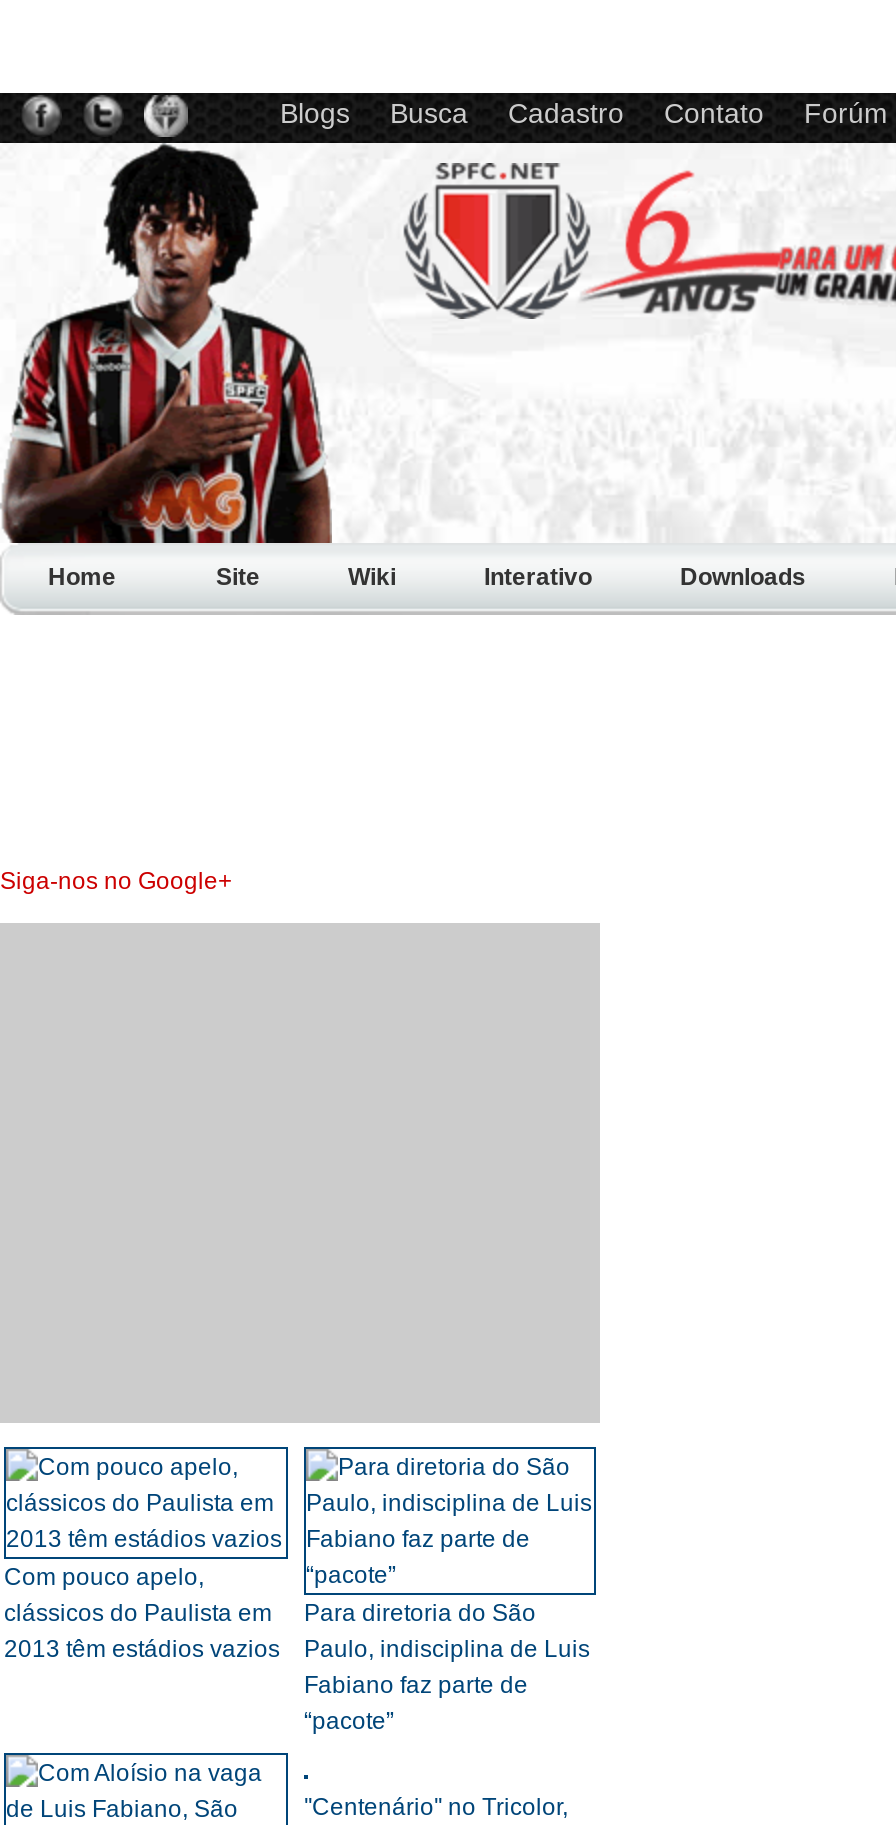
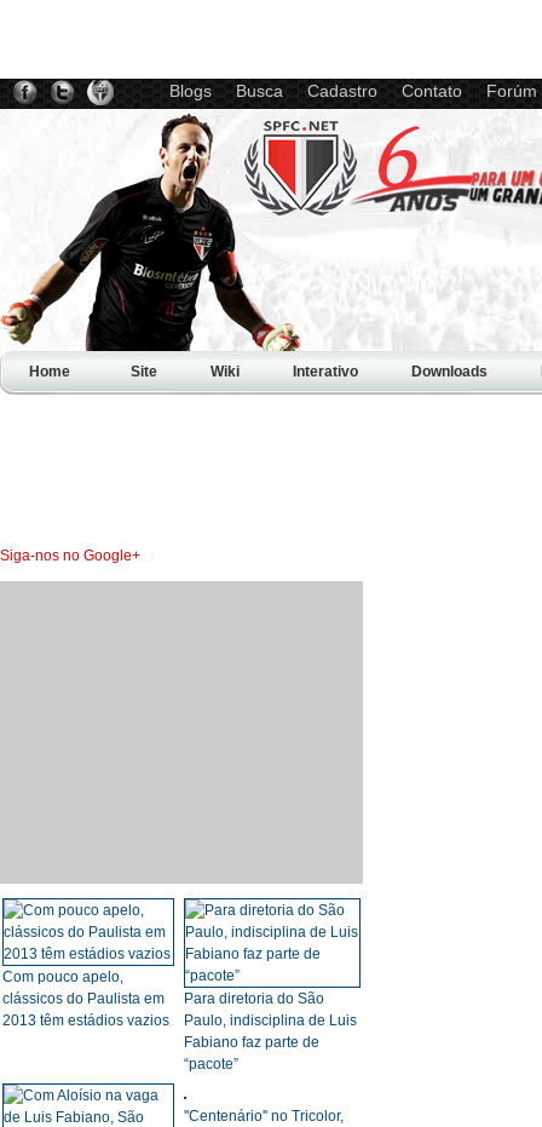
- [image]
+ [image]
